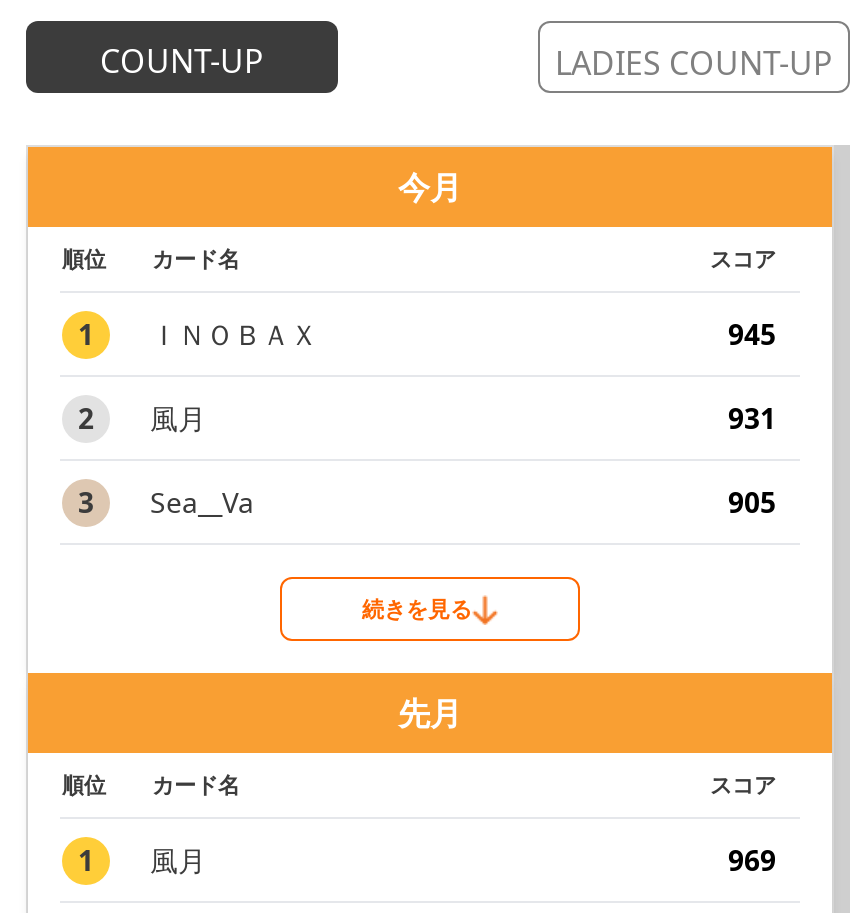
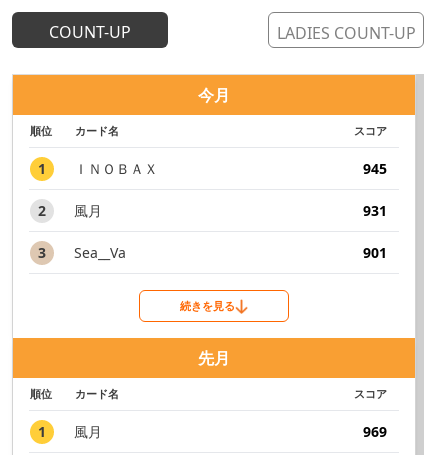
- 905
+ 901
